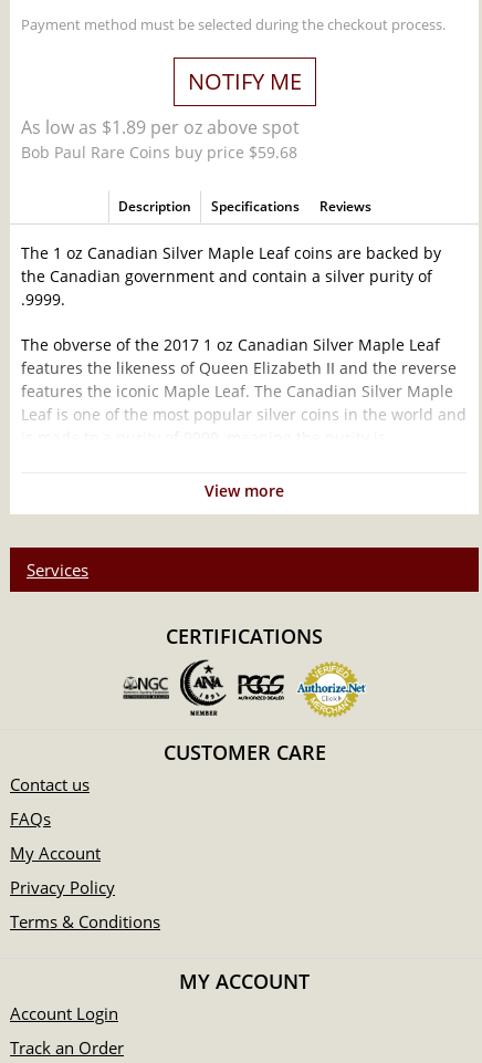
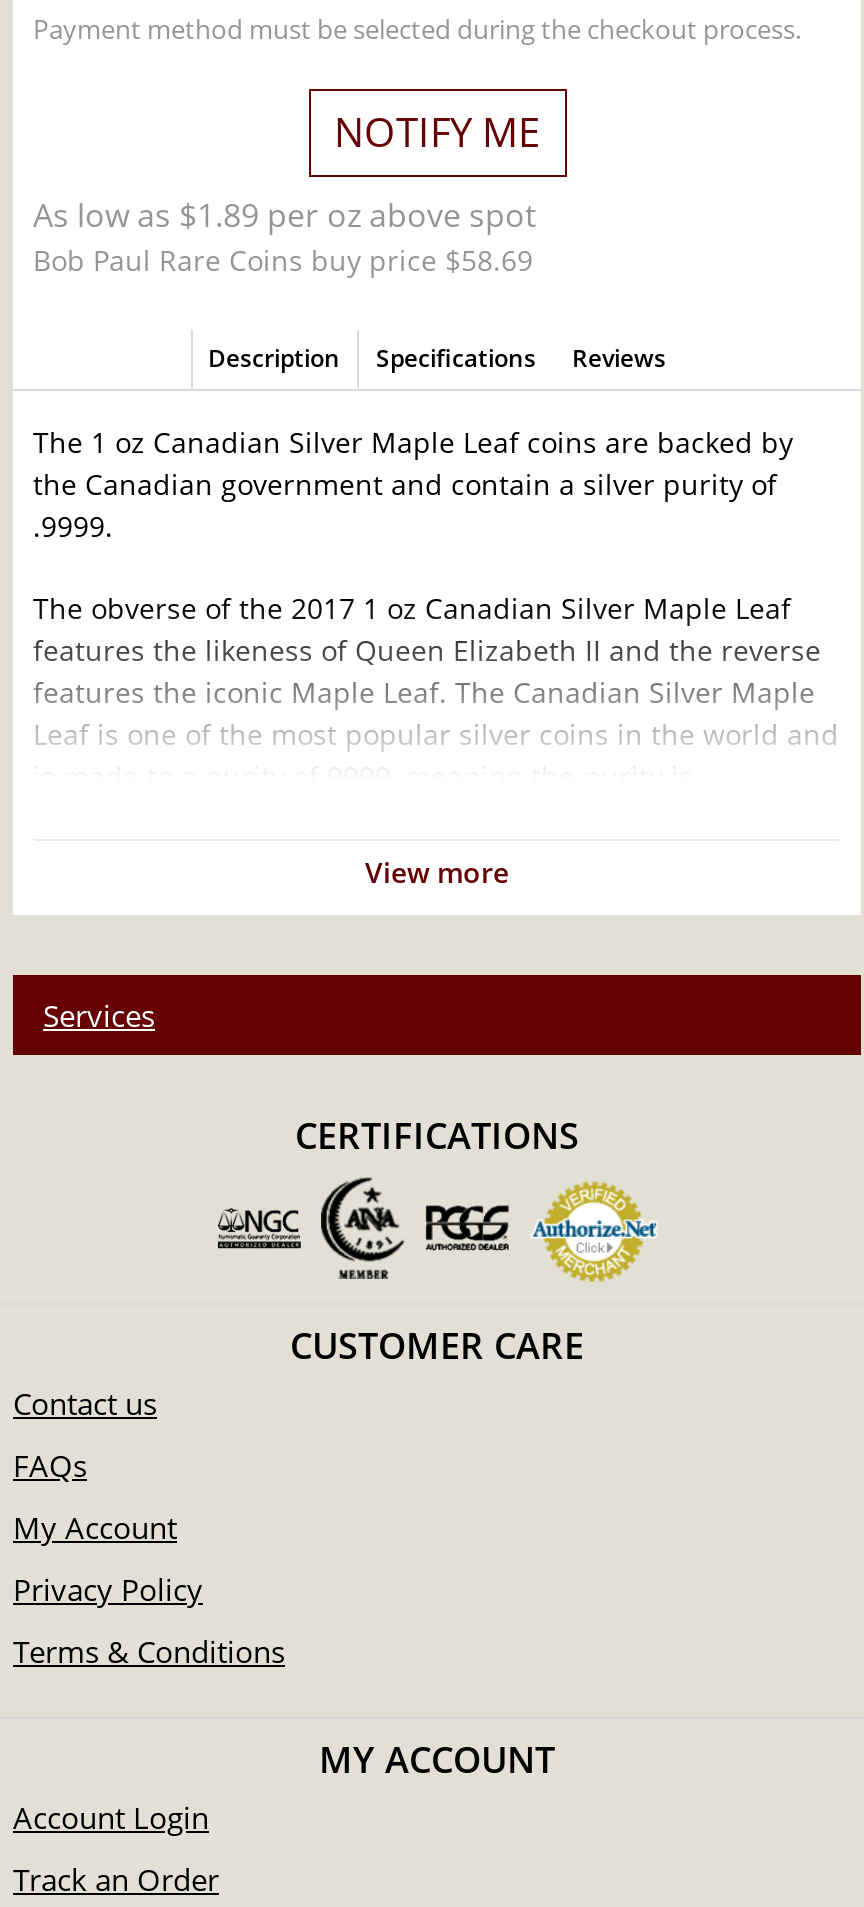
- Bob Paul Rare Coins buy price $59.68
+ Bob Paul Rare Coins buy price $58.69
